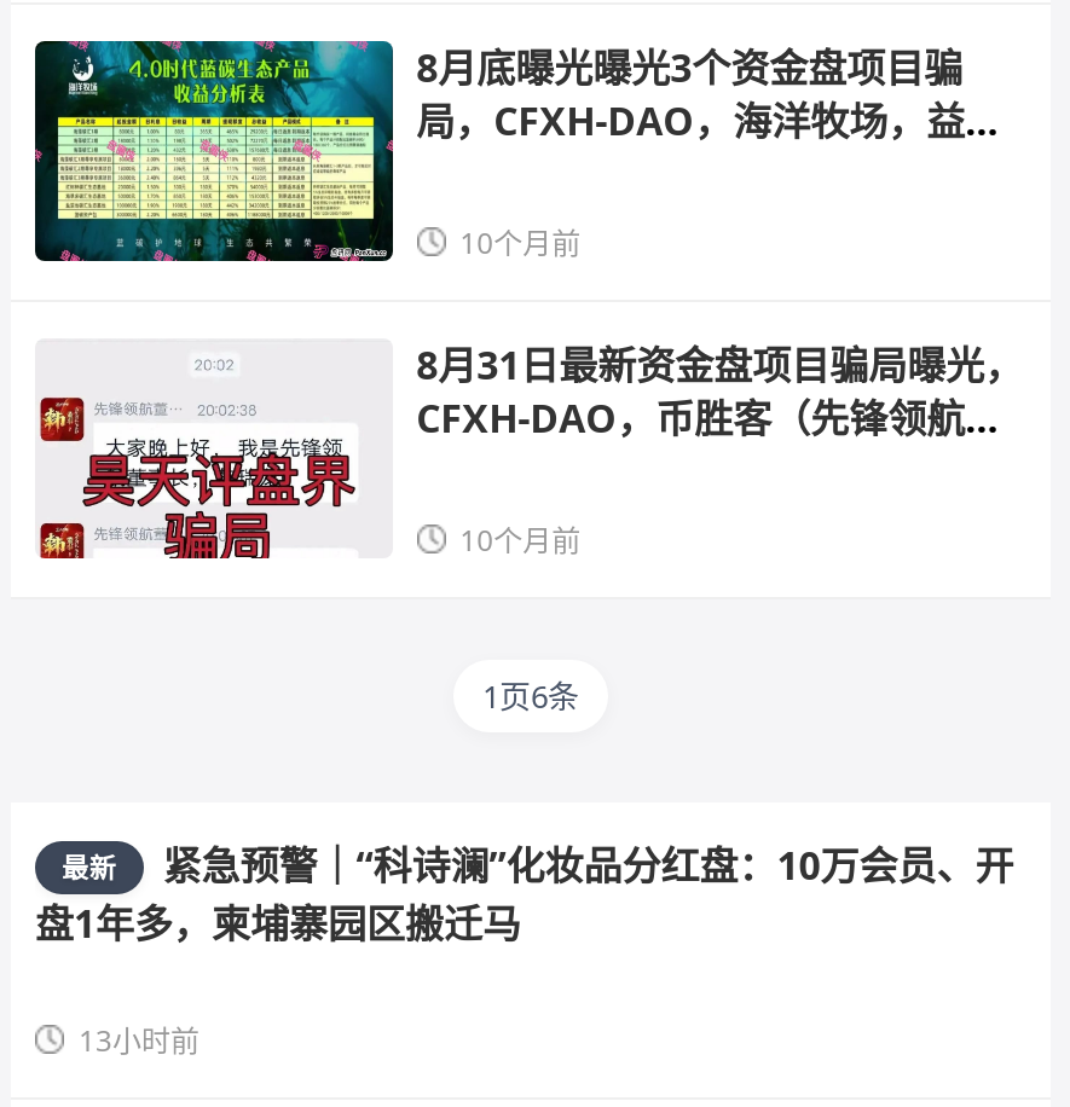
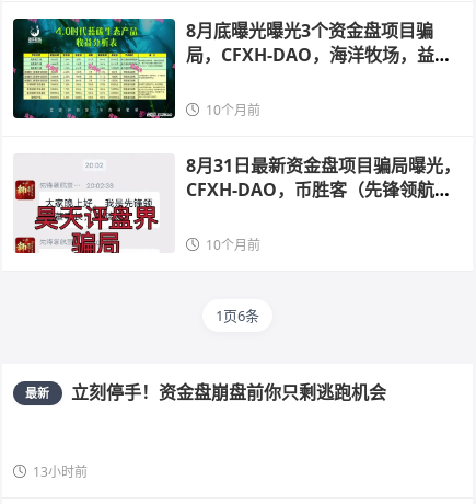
- 紧急预警｜“科诗澜”化妆品分红盘：10万会员、开
- 盘1年多，柬埔寨园区搬迁马
+ 立刻停手！资金盘崩盘前你只剩逃跑机会
